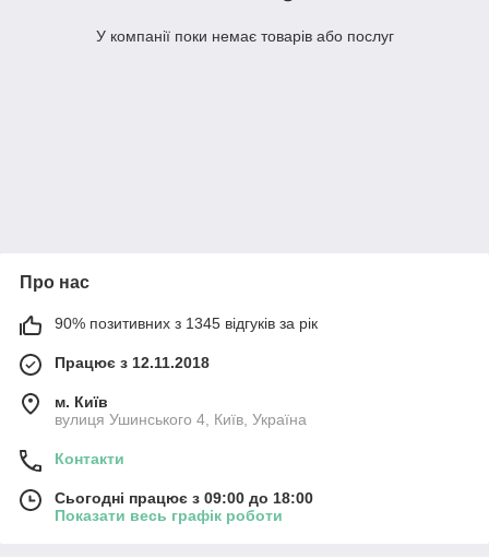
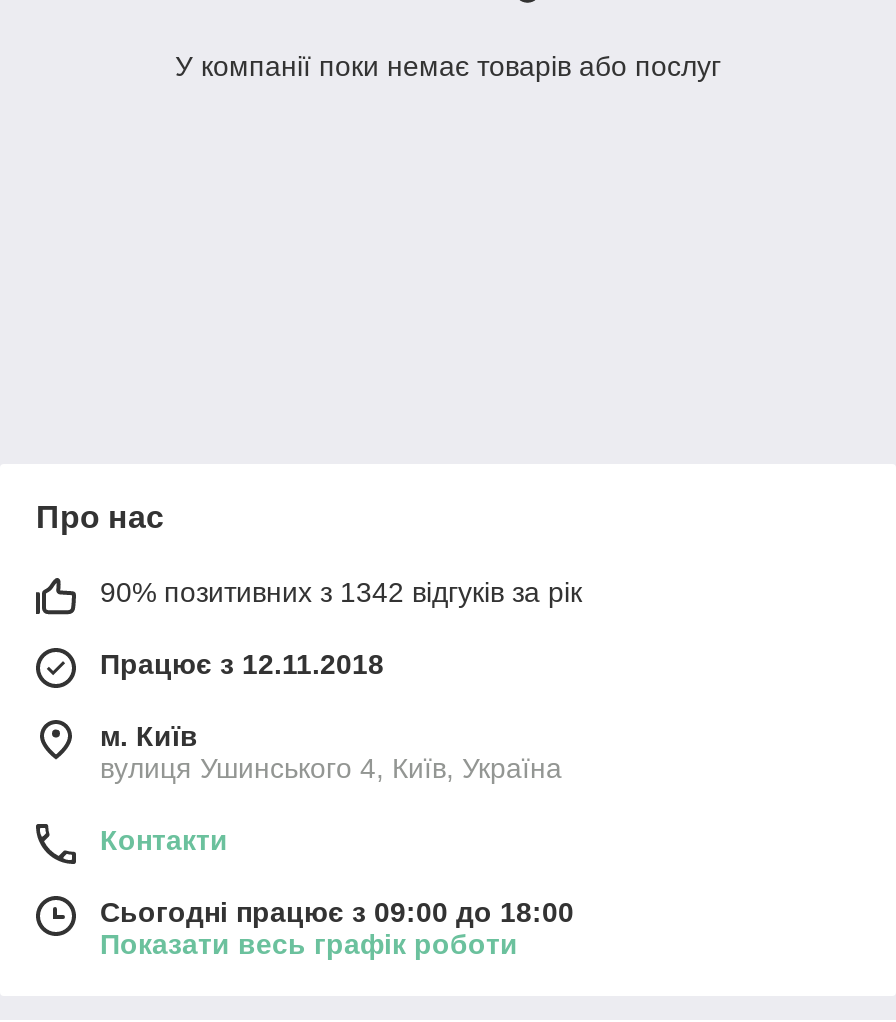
- 90% позитивних з 1345 відгуків за рік
+ 90% позитивних з 1342 відгуків за рік
